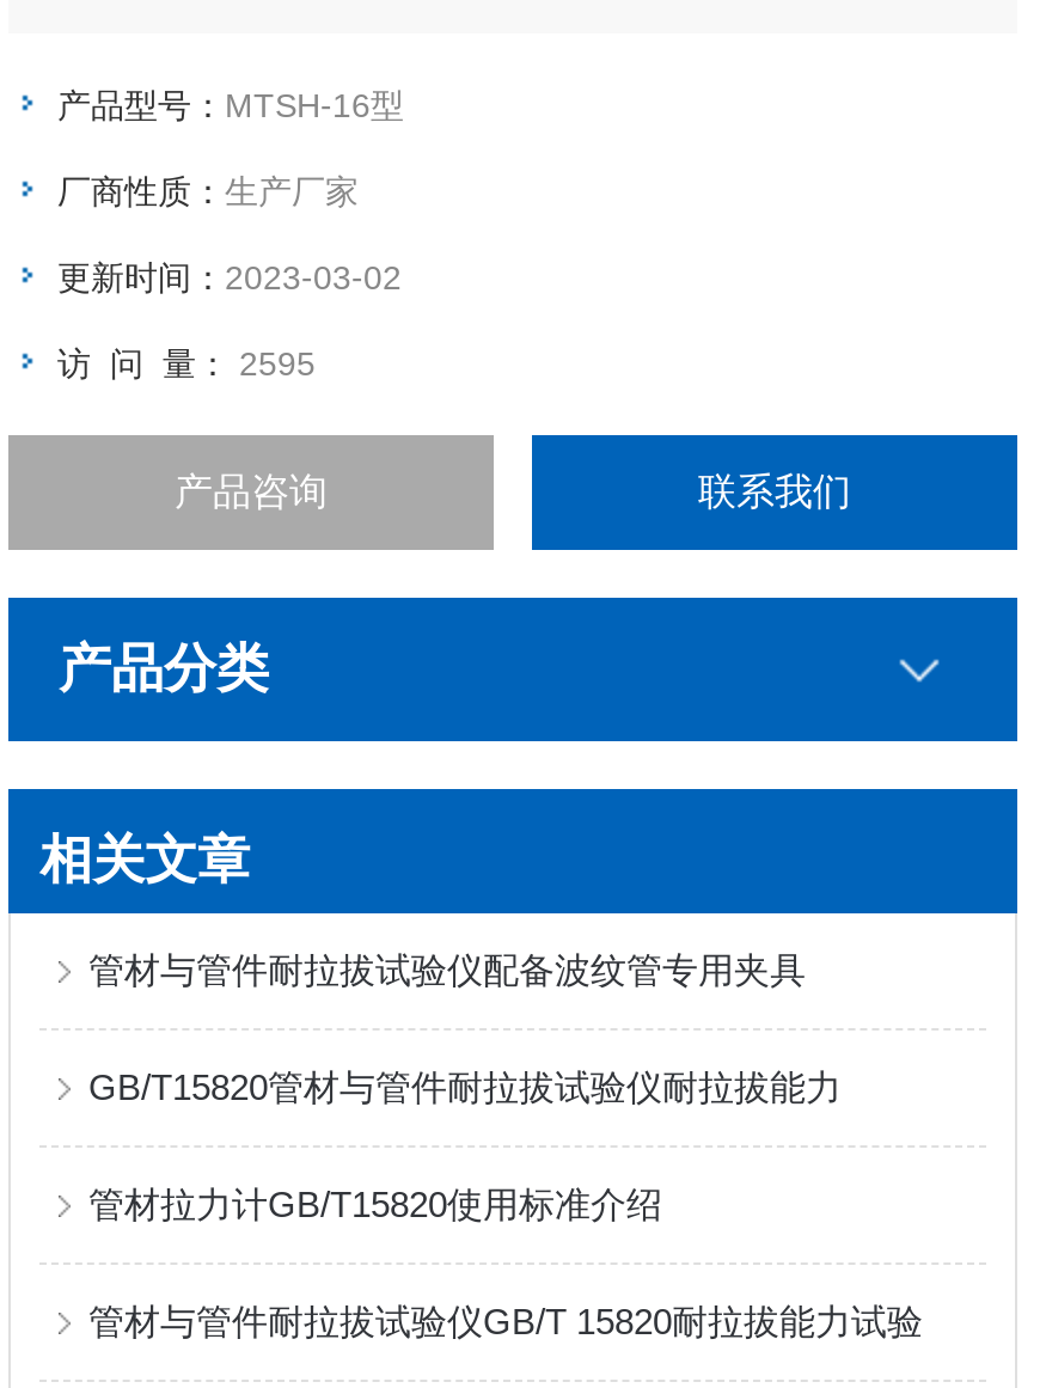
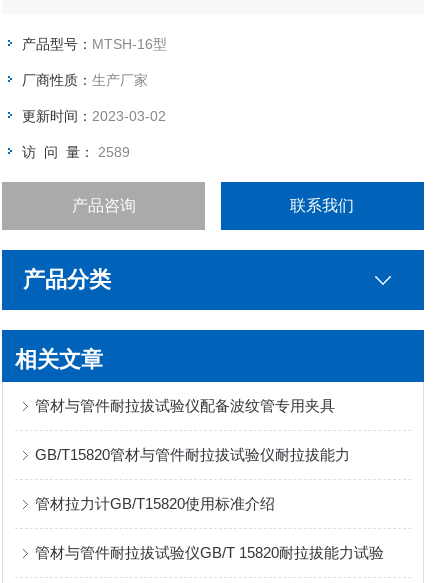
- 访 问 量：2595
+ 访 问 量：2589
